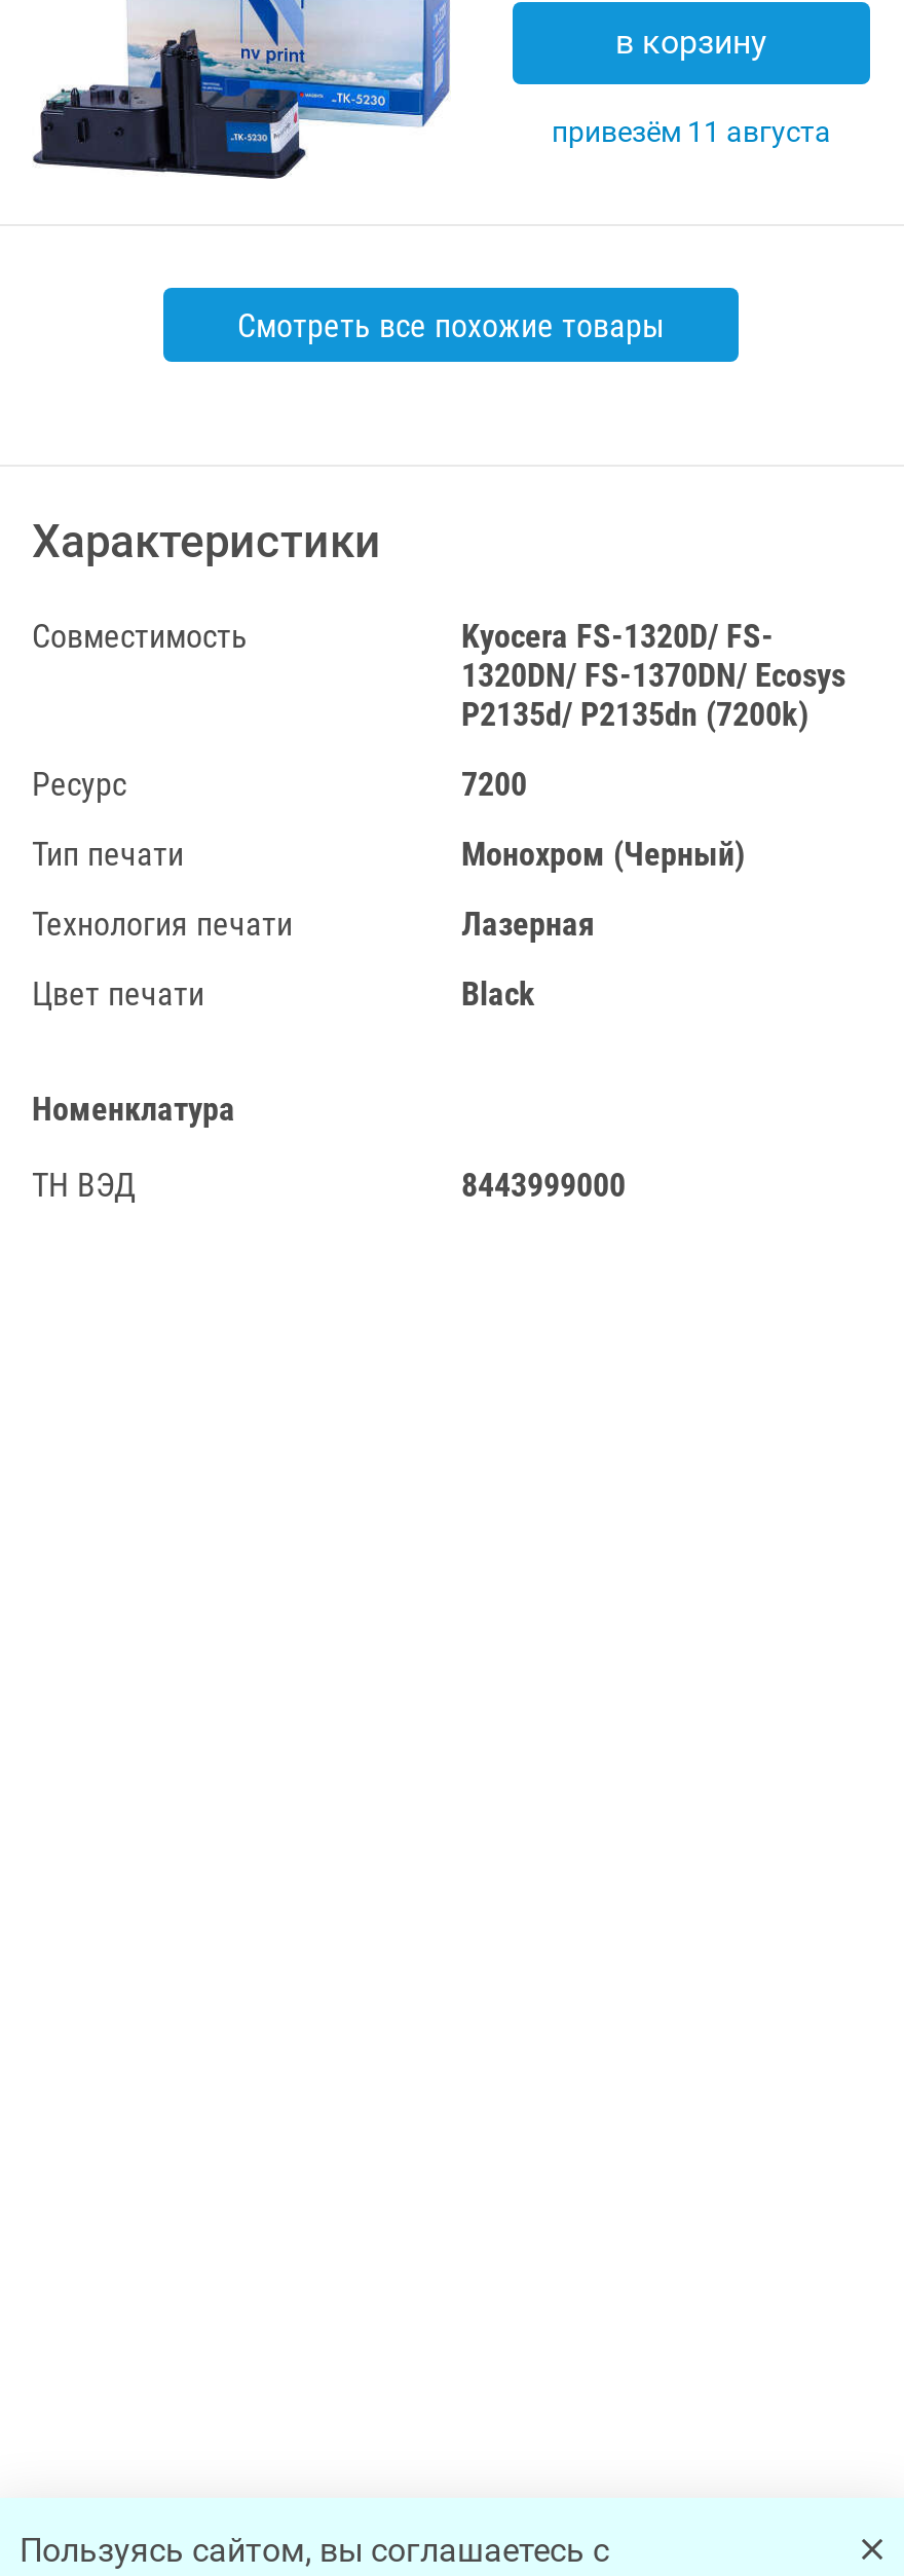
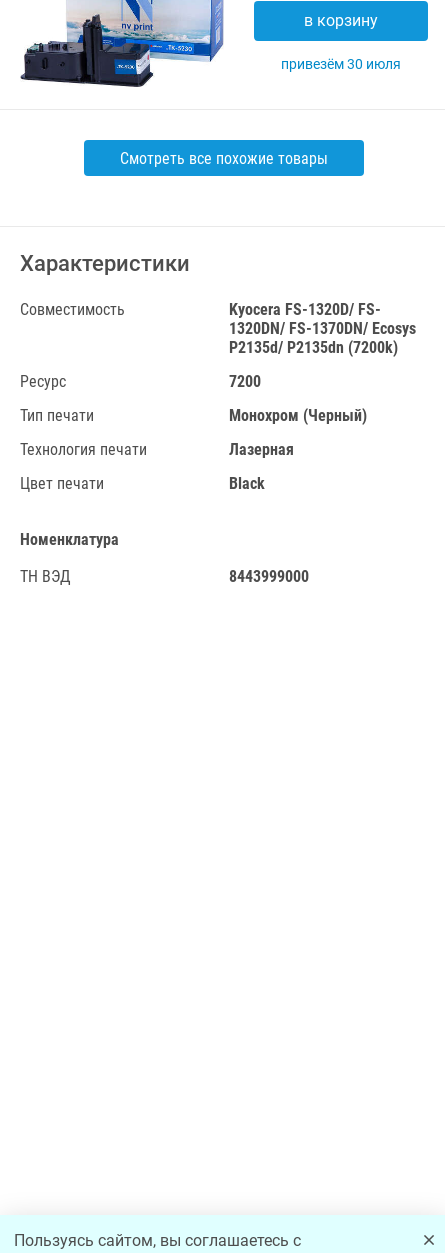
- Привезём 11 августа
+ Привезём 30 июля
